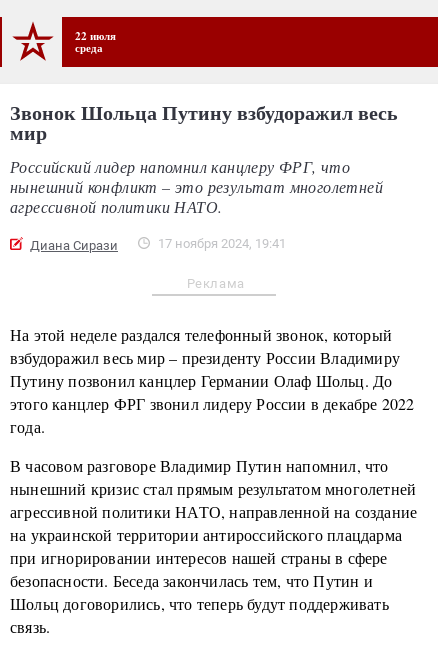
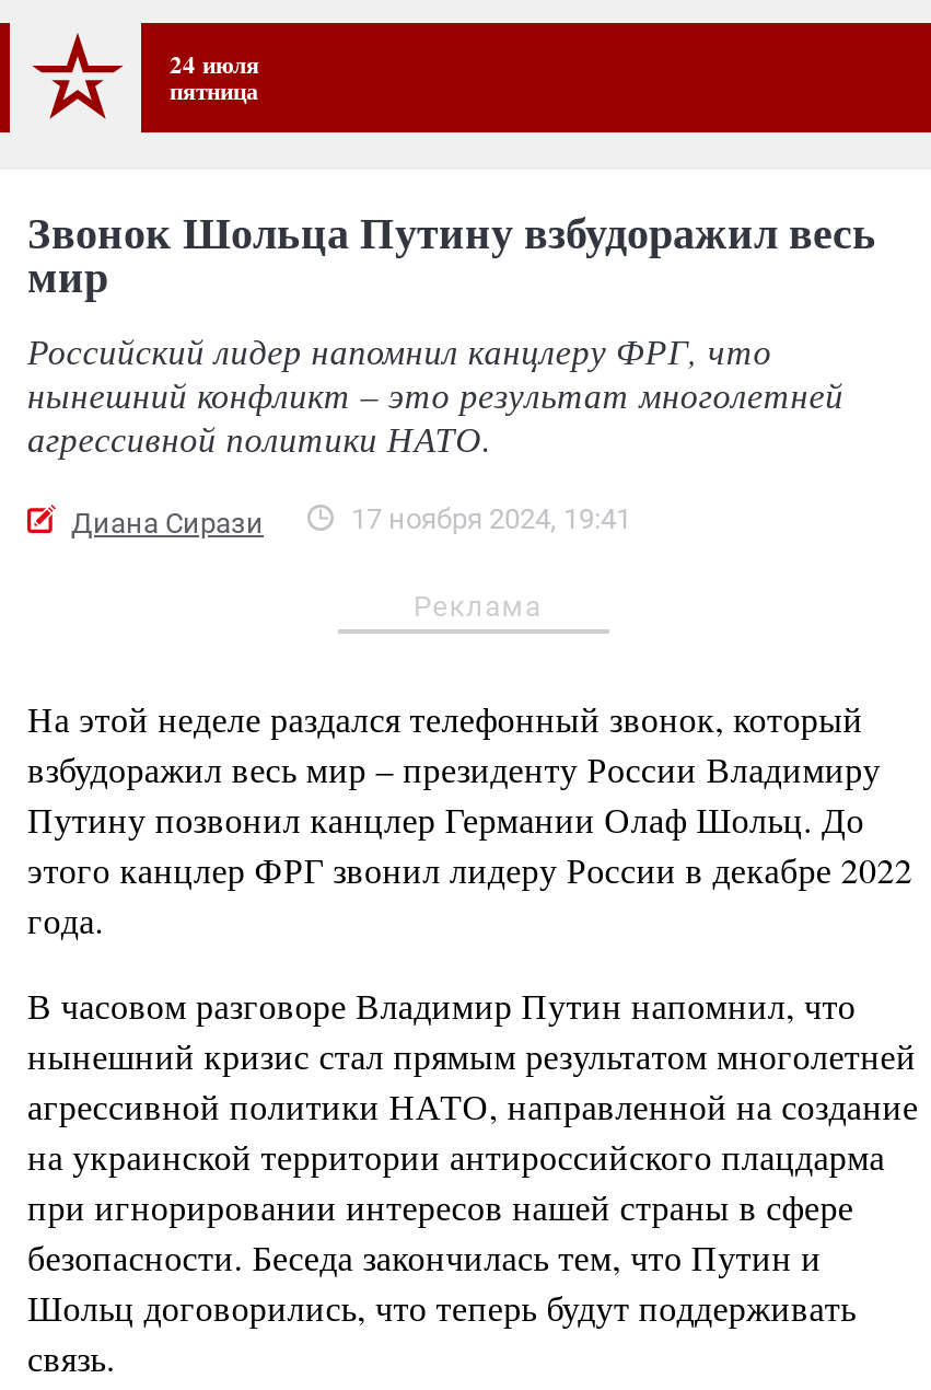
- 22 июля
- среда
+ 24 июля
+ пятница
